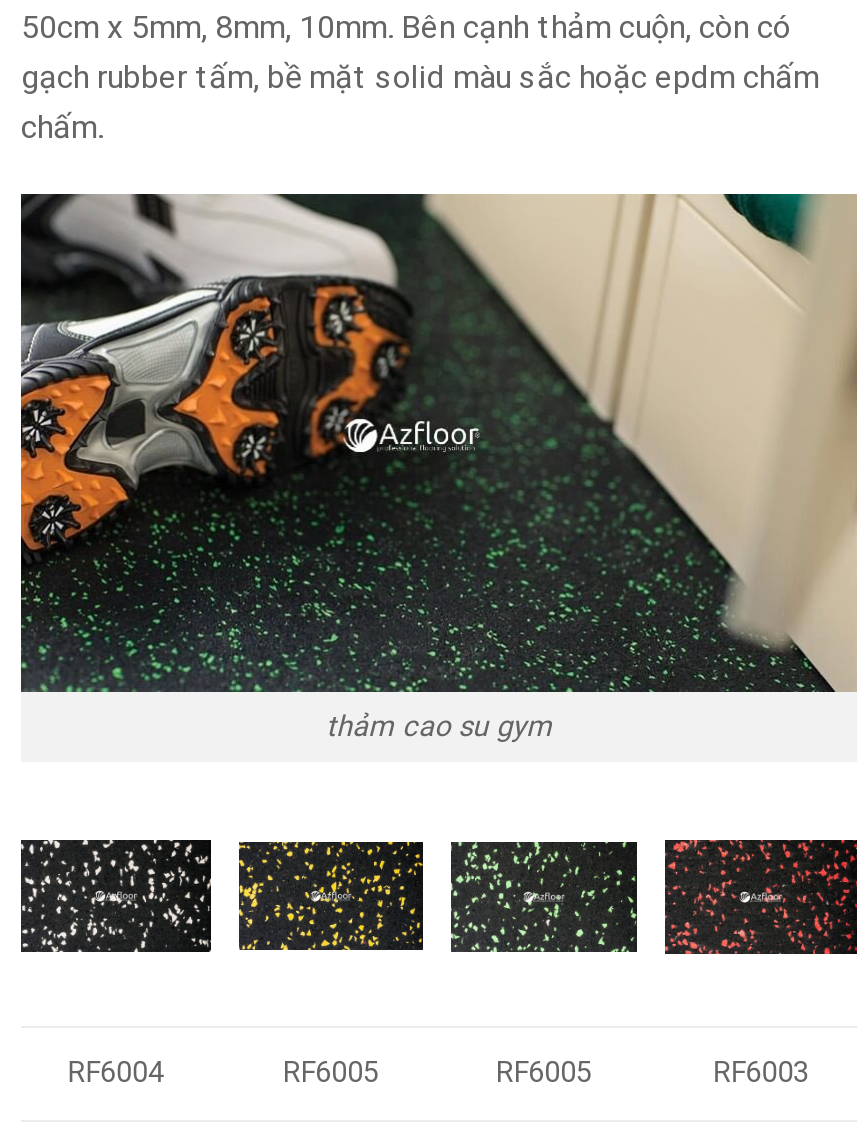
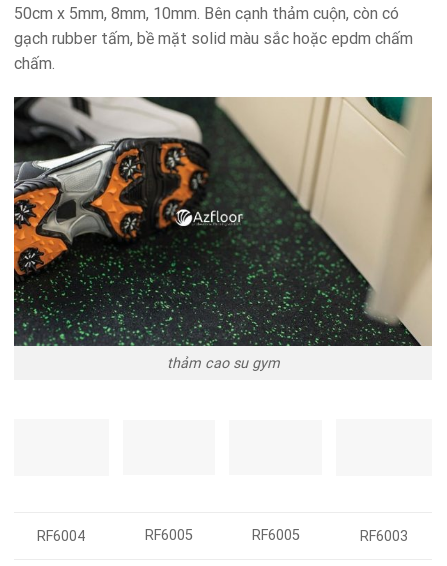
- [image]

- [image]

- [image]

- [image]
